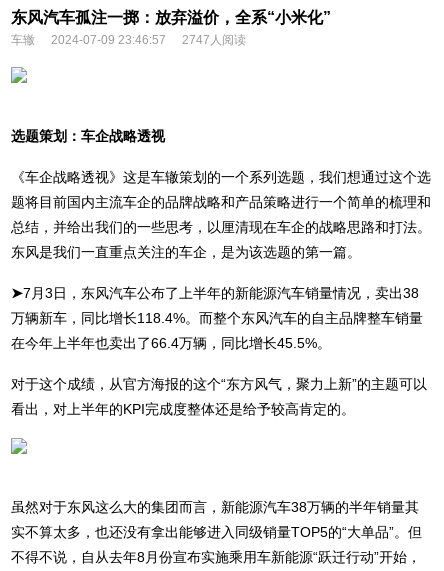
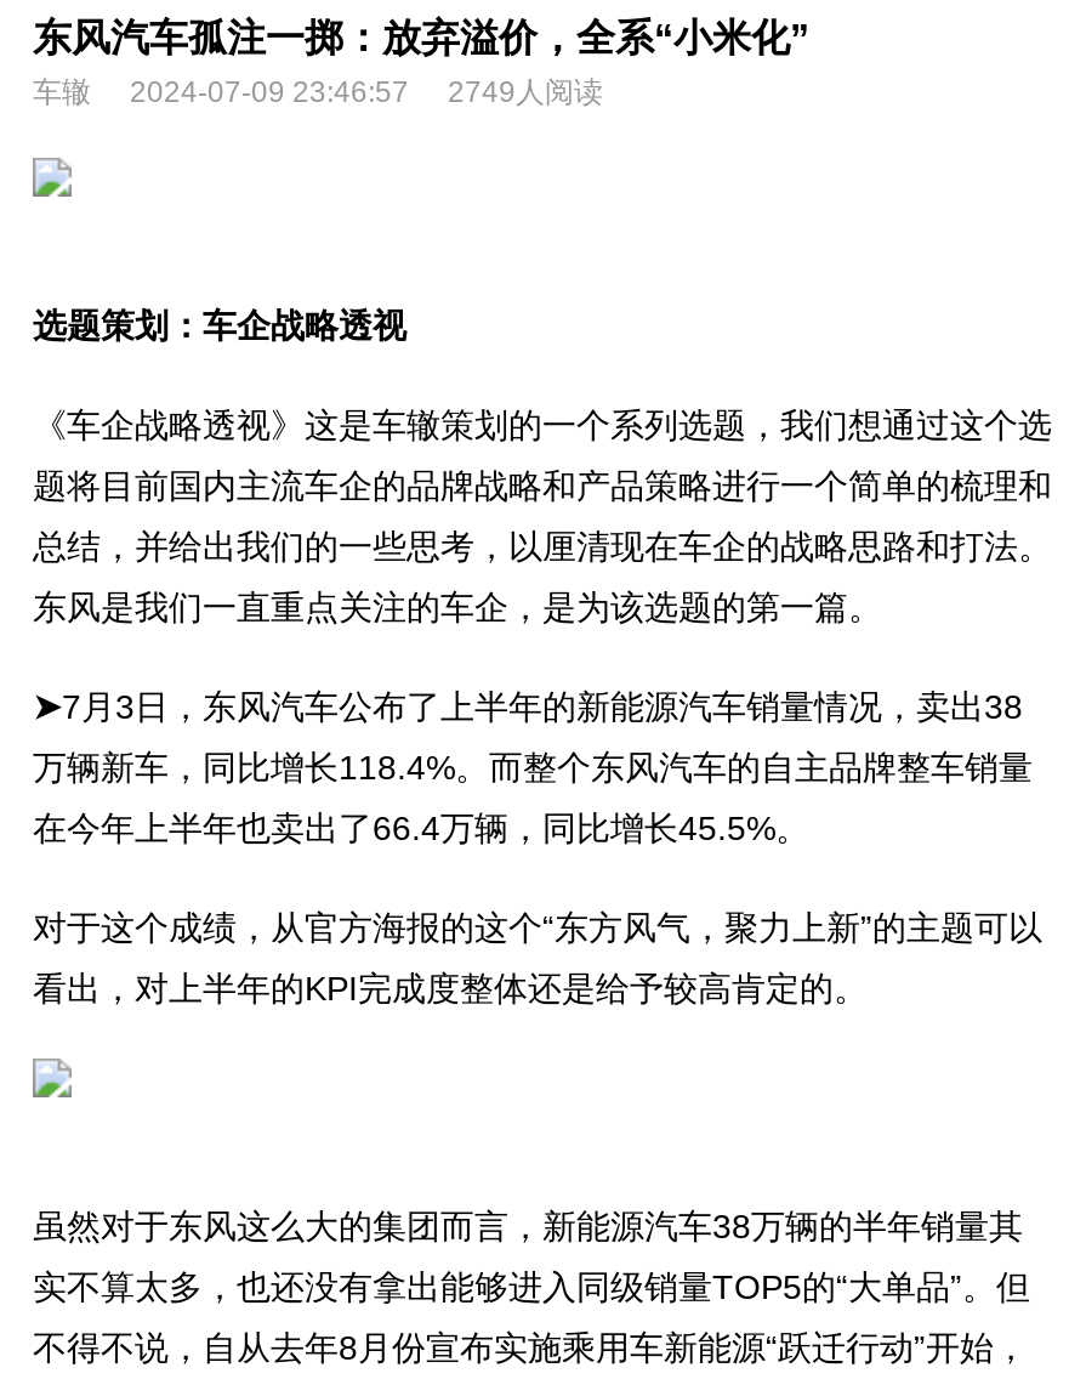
- 2747人阅读
+ 2749人阅读
